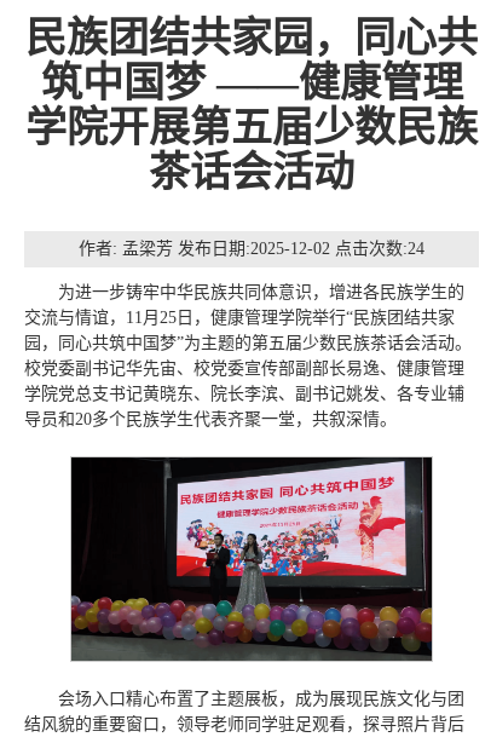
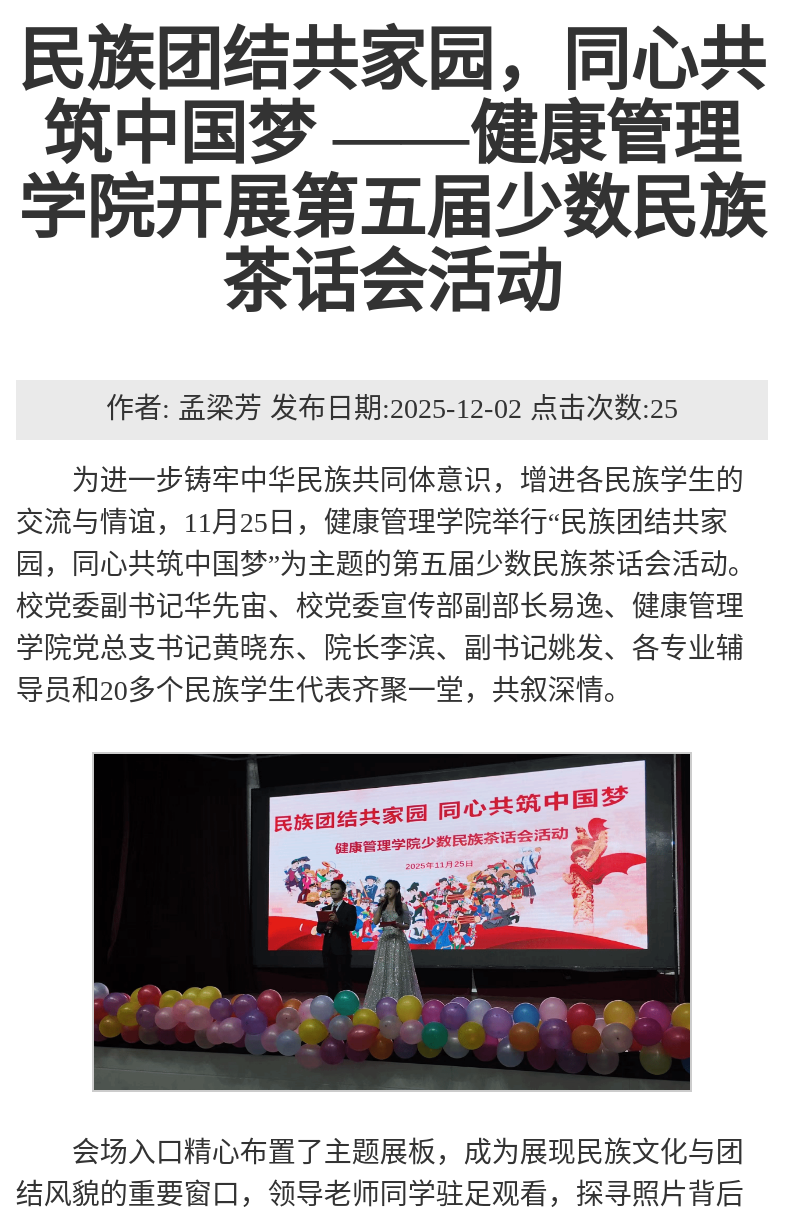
- 作者: 孟梁芳 发布日期:2025-12-02 点击次数:24
+ 作者: 孟梁芳 发布日期:2025-12-02 点击次数:25
